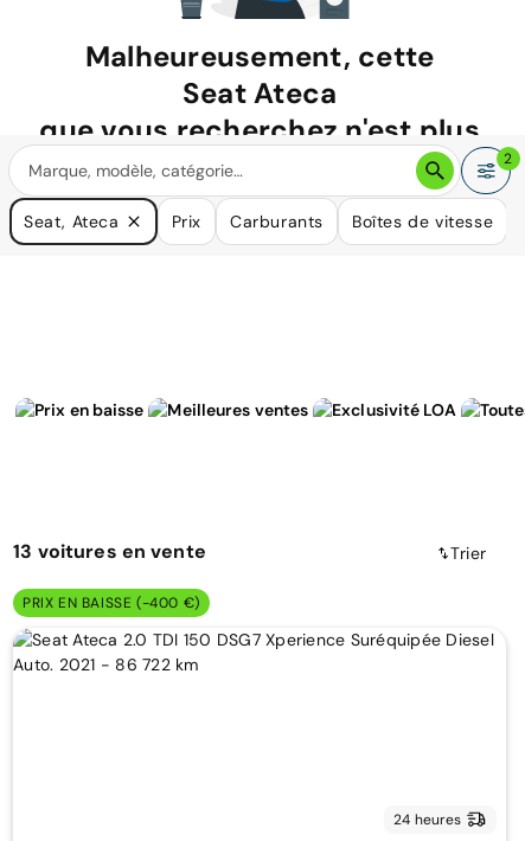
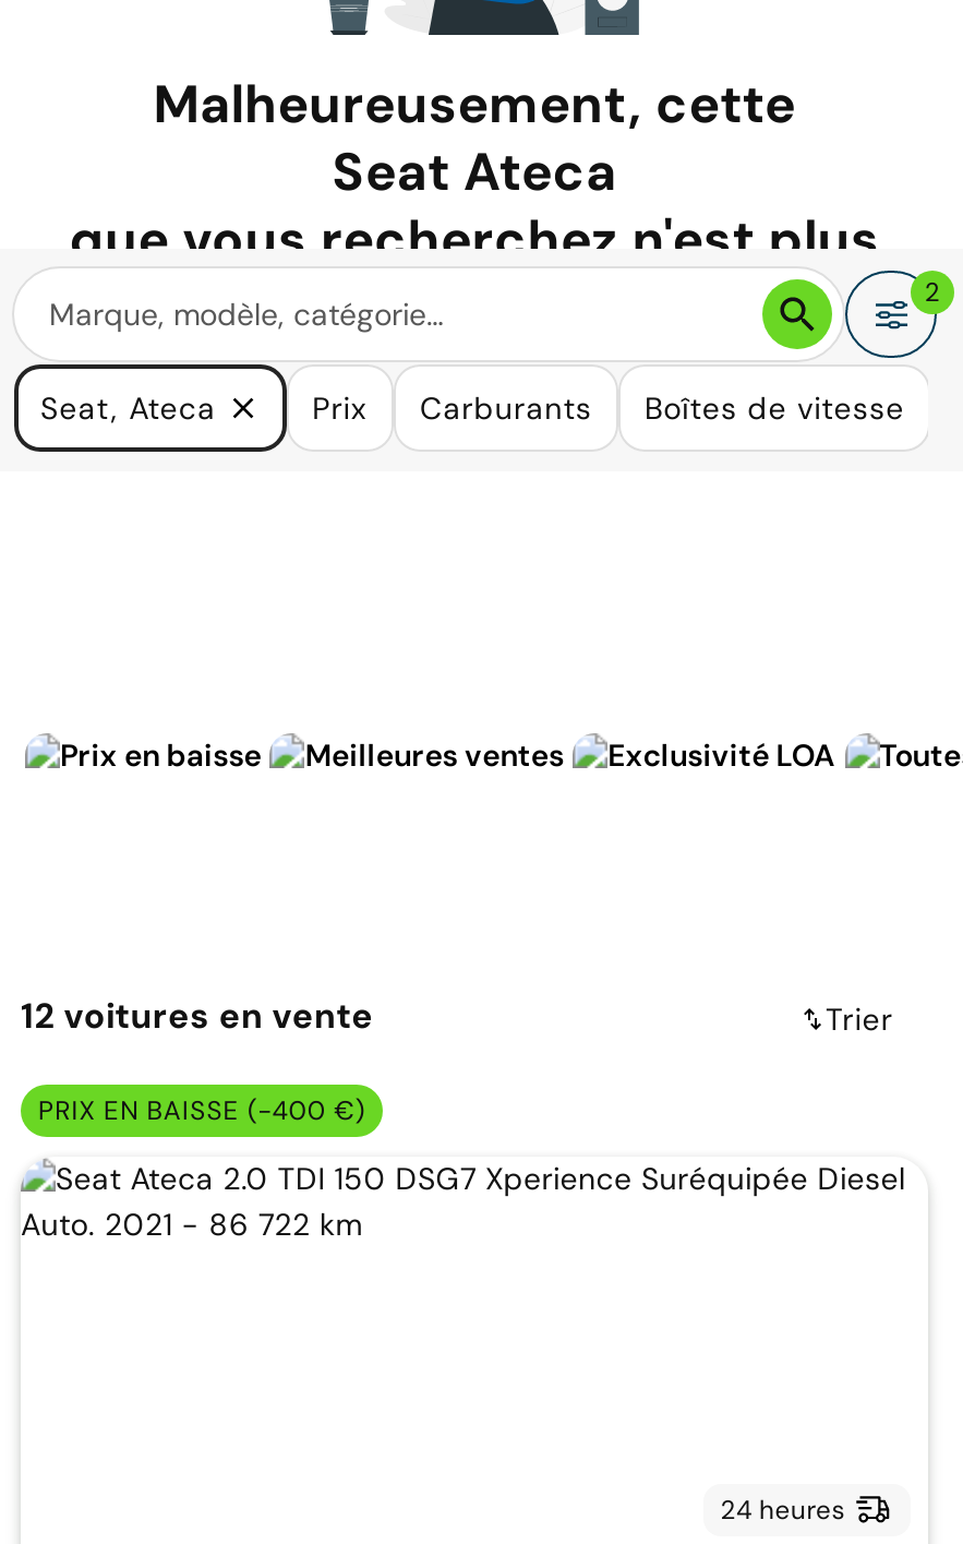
- 13 voitures en vente
+ 12 voitures en vente
